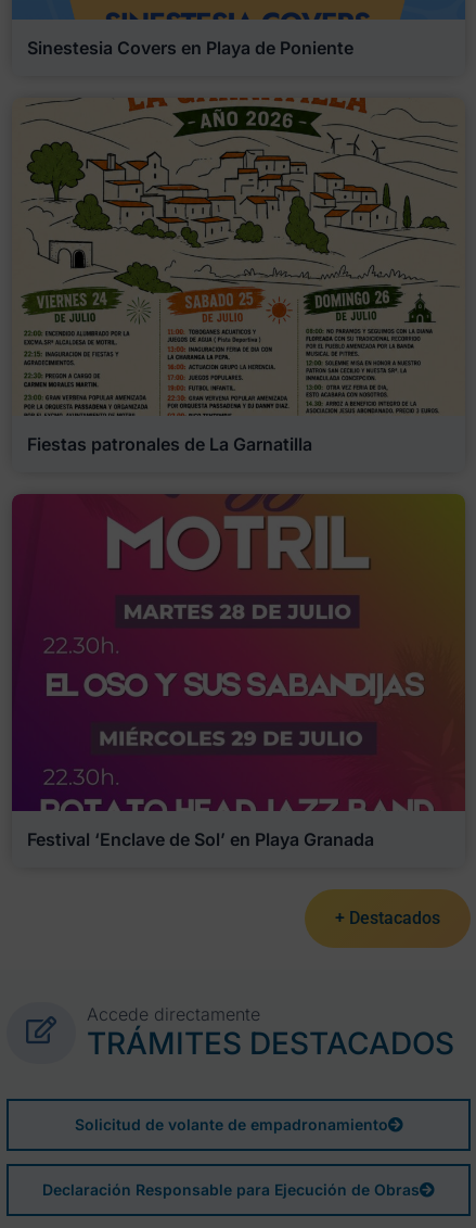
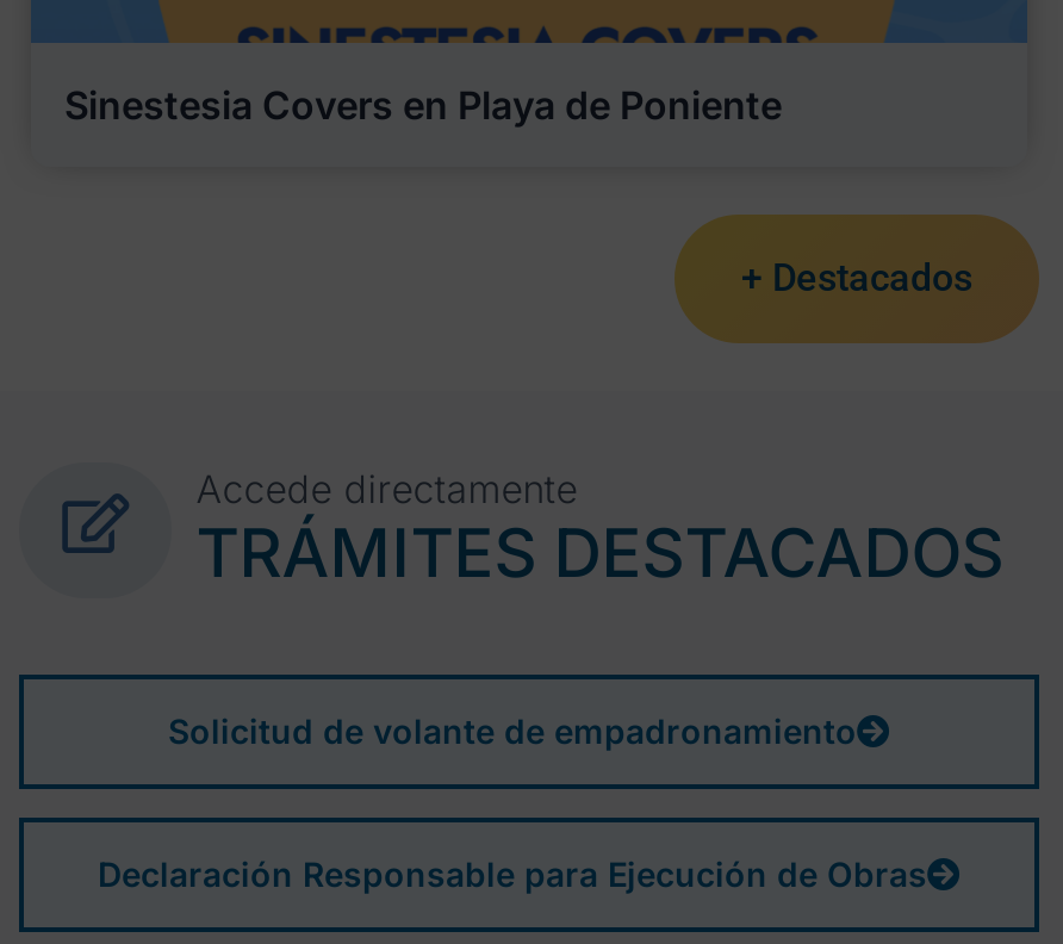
- [image]
- Fiestas patronales de La Garnatilla

- [image]
- Festival ‘Enclave de Sol’ en Playa Granada
